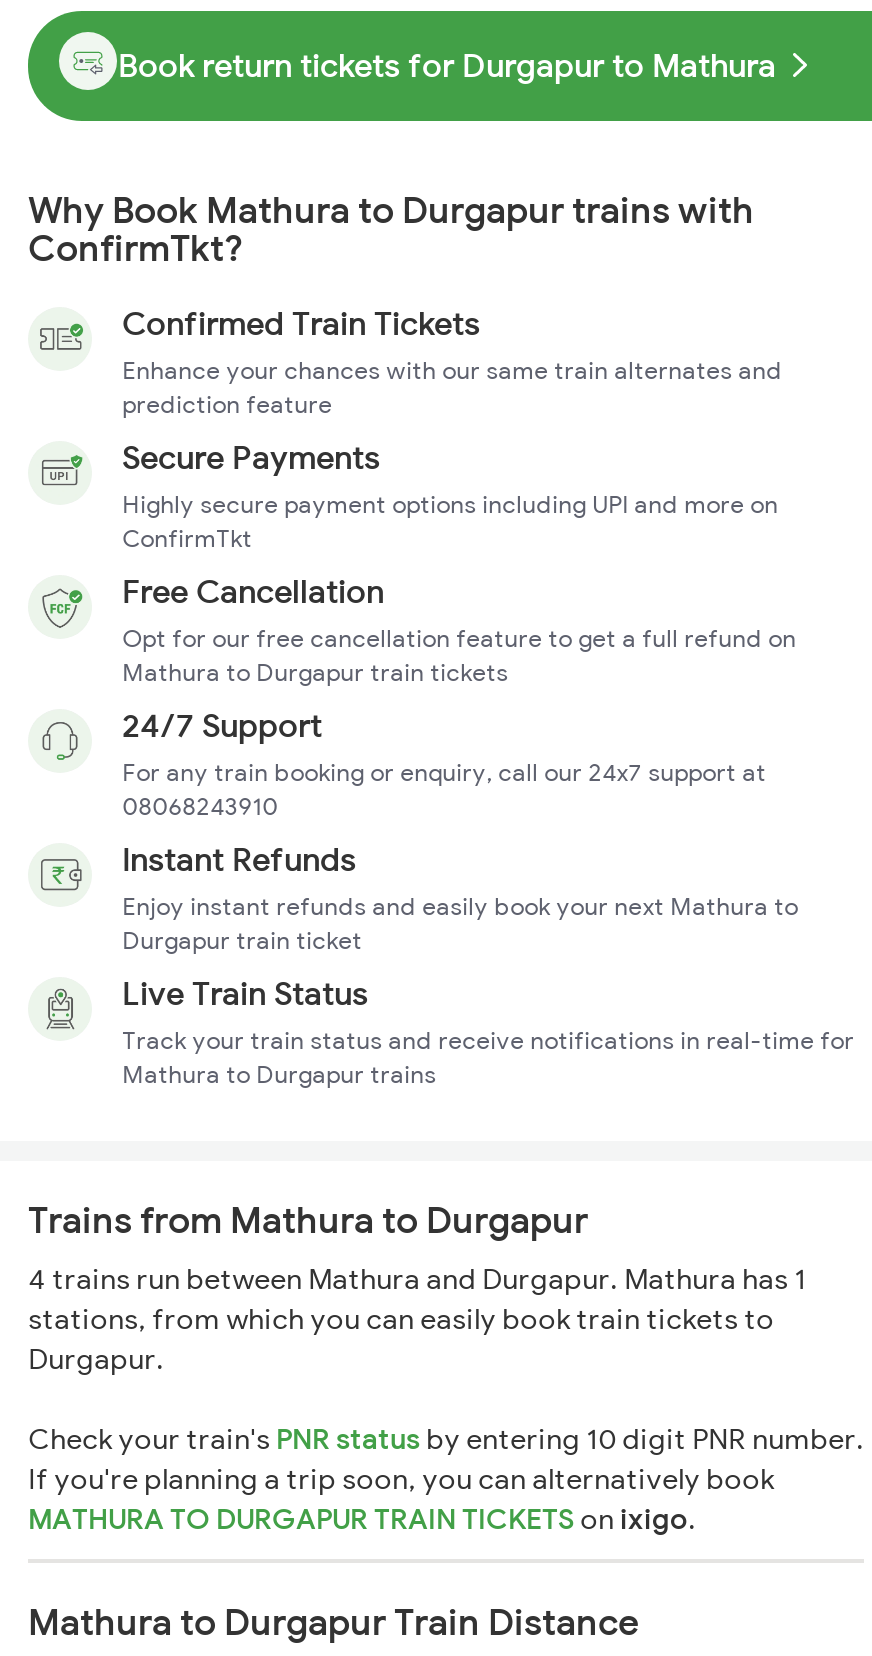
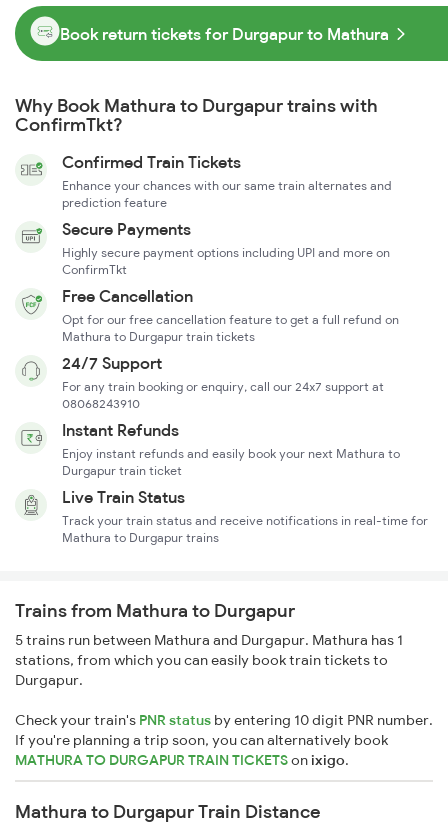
- 4 trains run between Mathura and Durgapur. Mathura has 1
+ 5 trains run between Mathura and Durgapur. Mathura has 1
